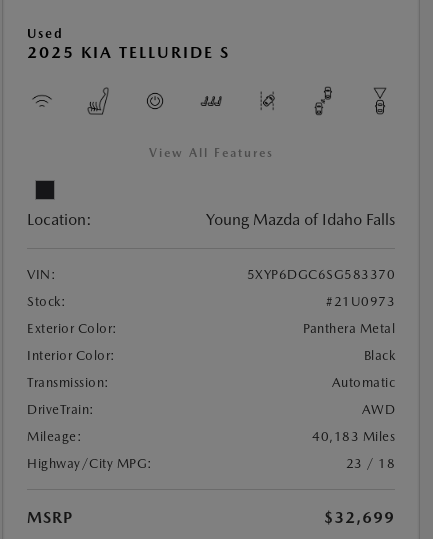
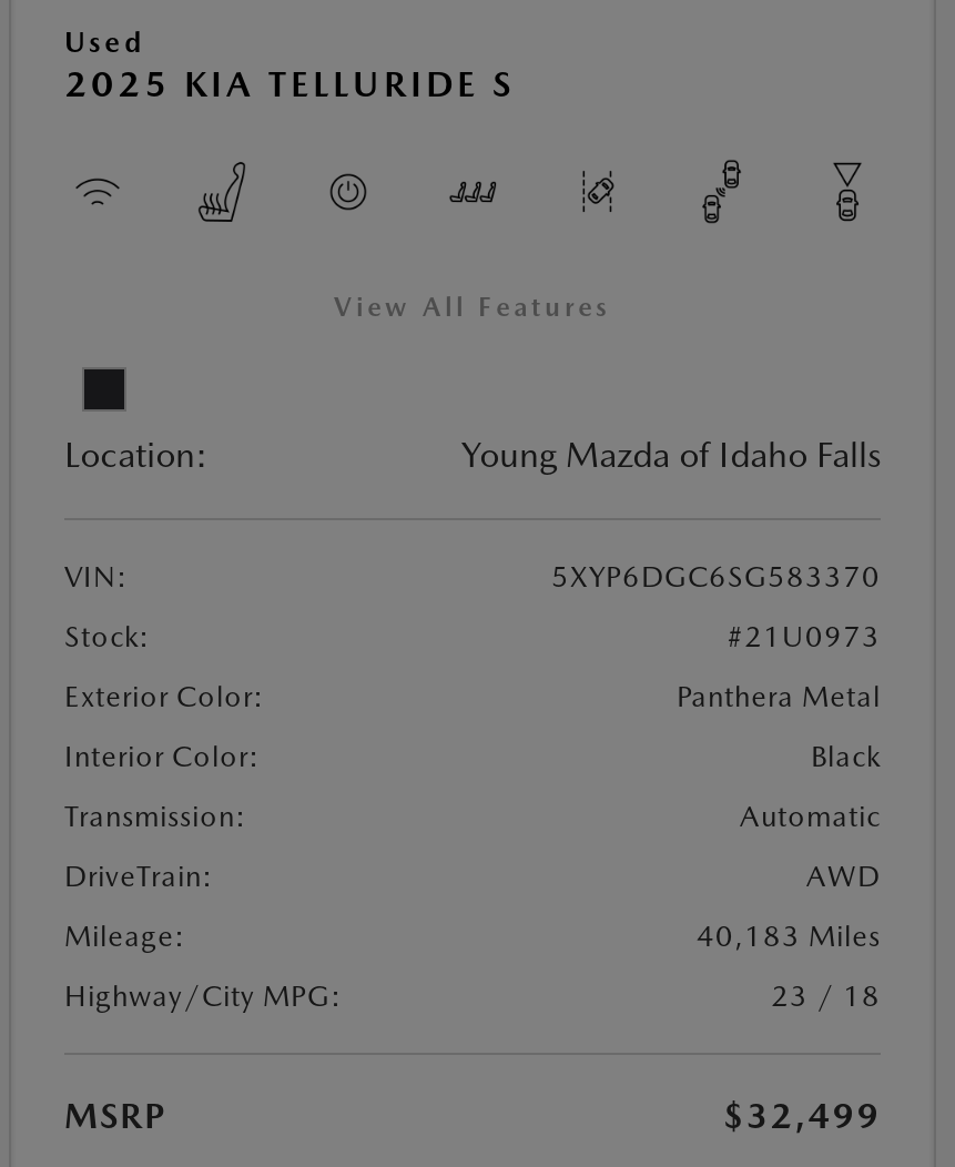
- $32,699
+ $32,499
